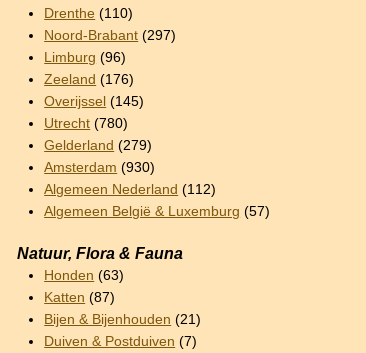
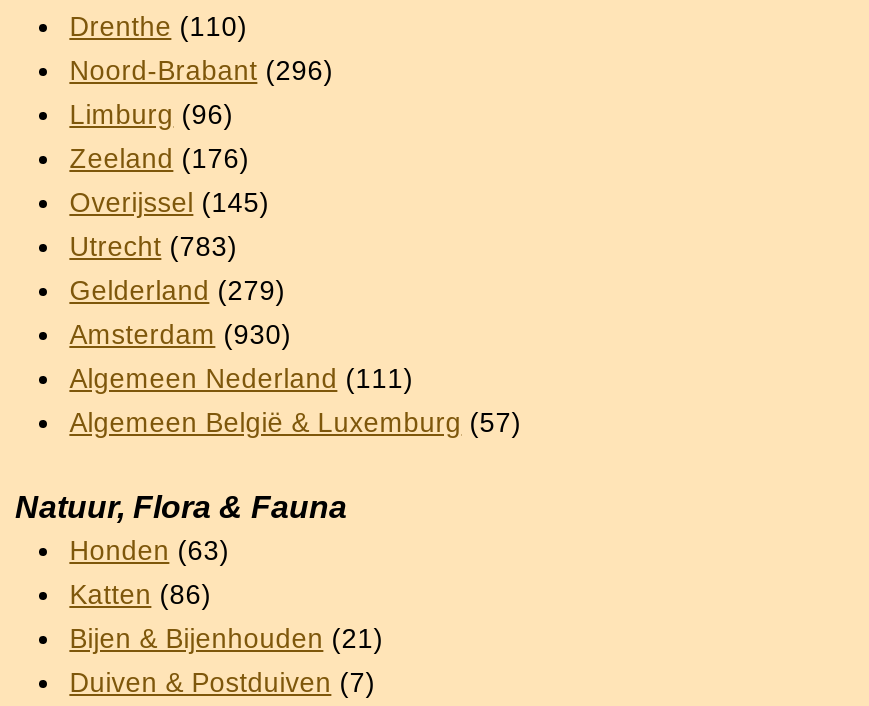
- Noord-Brabant (297)
+ Noord-Brabant (296)

- Utrecht (780)
+ Utrecht (783)

- Algemeen Nederland (112)
+ Algemeen Nederland (111)

- Katten (87)
+ Katten (86)
